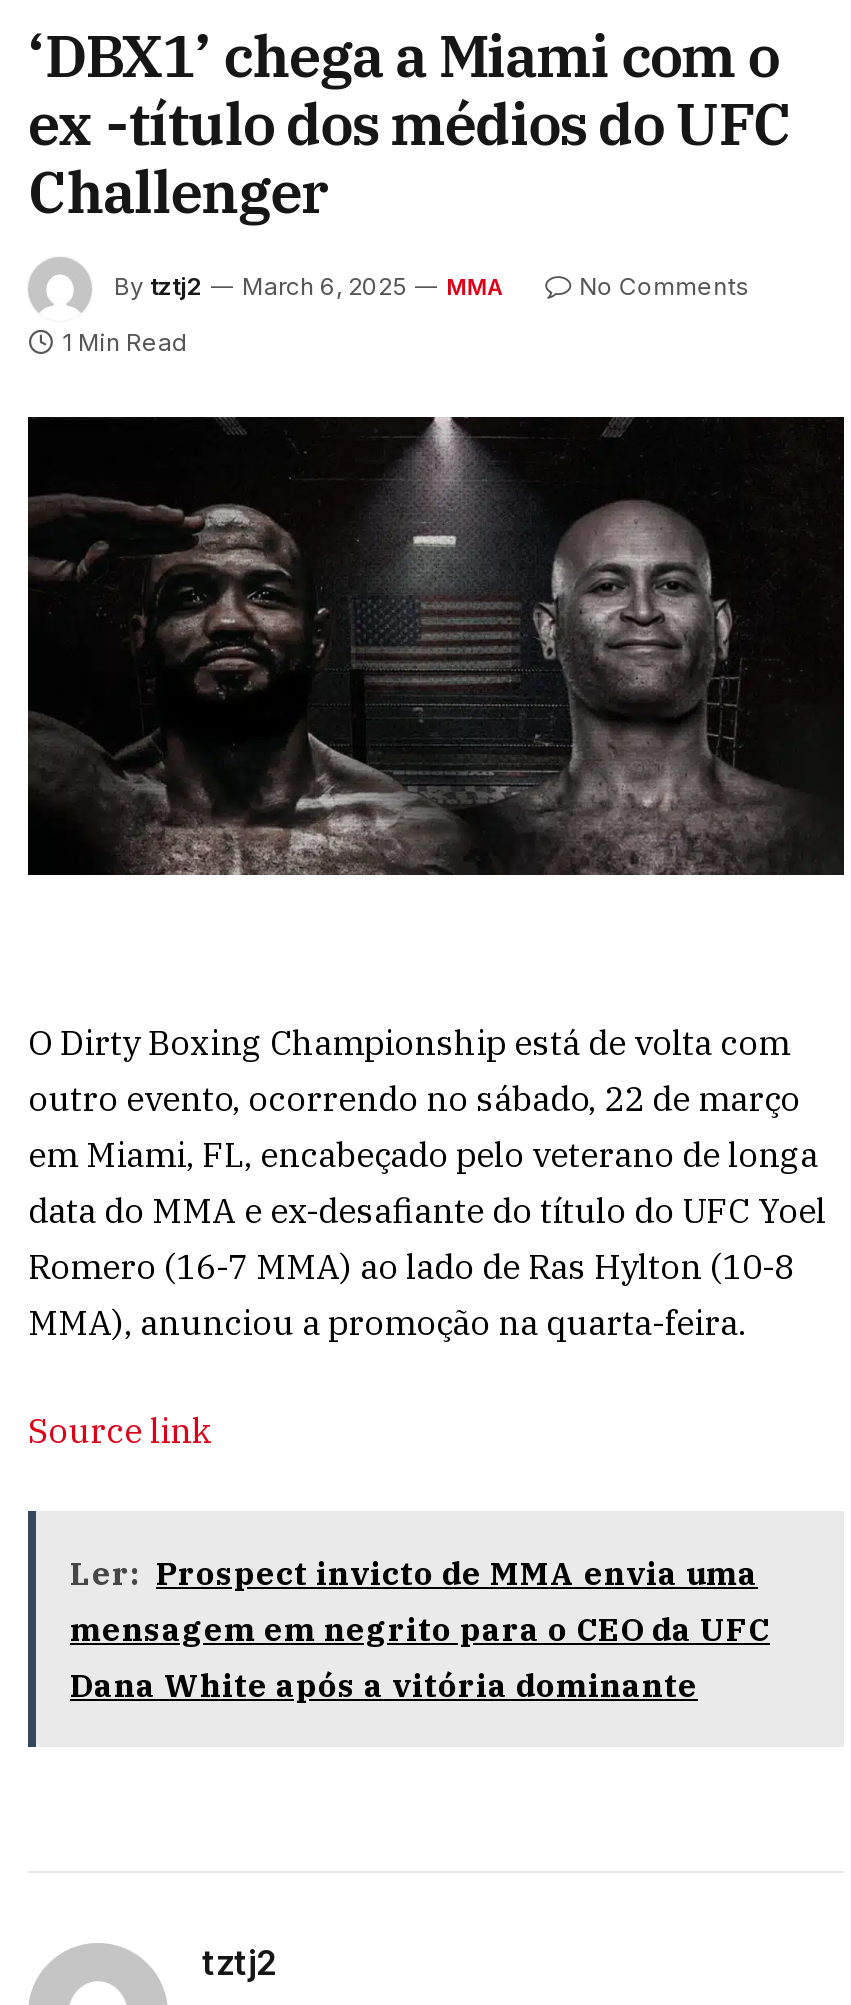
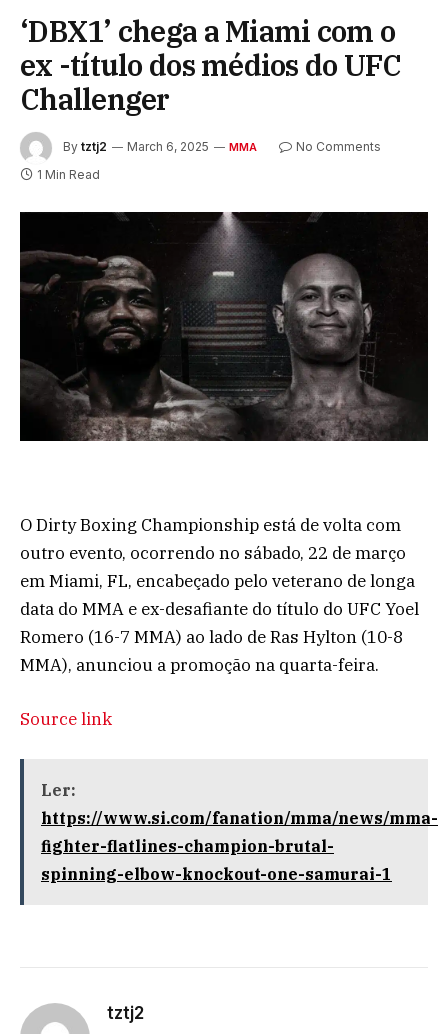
- Ler: Prospect invicto de MMA envia uma
- mensagem em negrito para o CEO da UFC
- Dana White após a vitória dominante
+ Ler:
+ https://www.si.com/fanation/mma/news/mma-
+ fighter-flatlines-champion-brutal-
+ spinning-elbow-knockout-one-samurai-1
